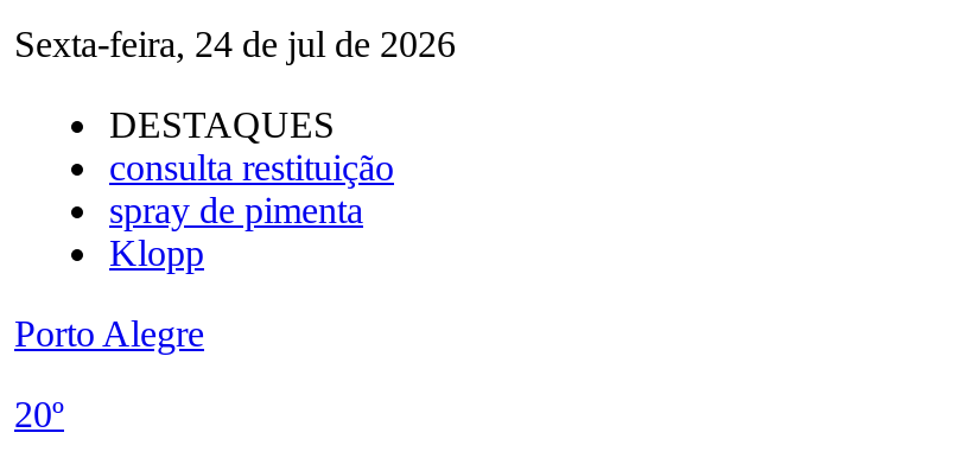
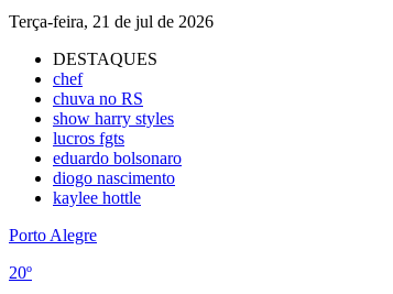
- Sexta-feira, 24 de jul de 2026
+ Terça-feira, 21 de jul de 2026

- consulta restituição
- spray de pimenta
- Klopp
+ chef
+ chuva no RS
+ show harry styles
+ lucros fgts
+ eduardo bolsonaro
+ diogo nascimento
+ kaylee hottle
